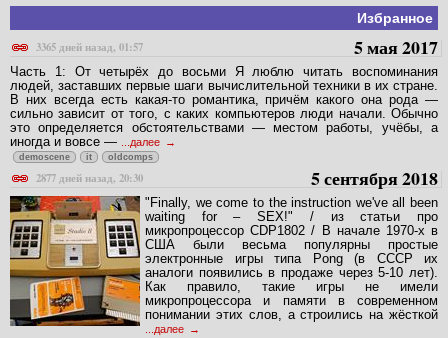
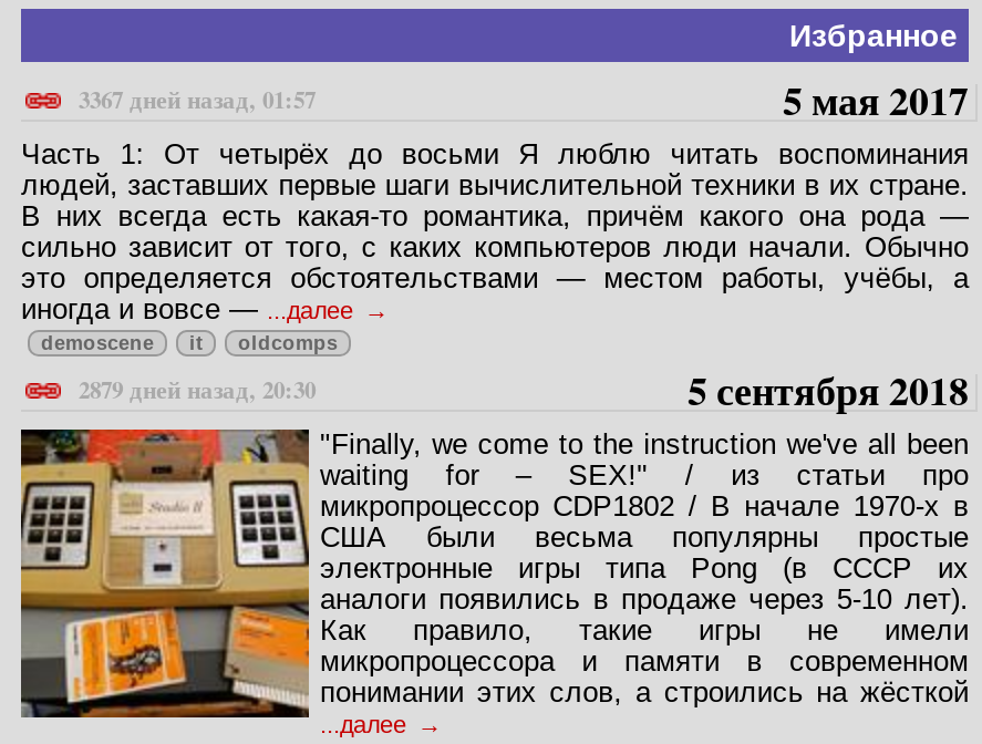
- 3365 дней назад, 01:57
+ 3367 дней назад, 01:57

- 2877 дней назад, 20:30
+ 2879 дней назад, 20:30
